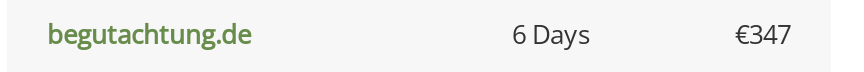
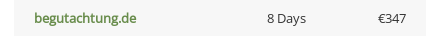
- 6 Days
+ 8 Days
